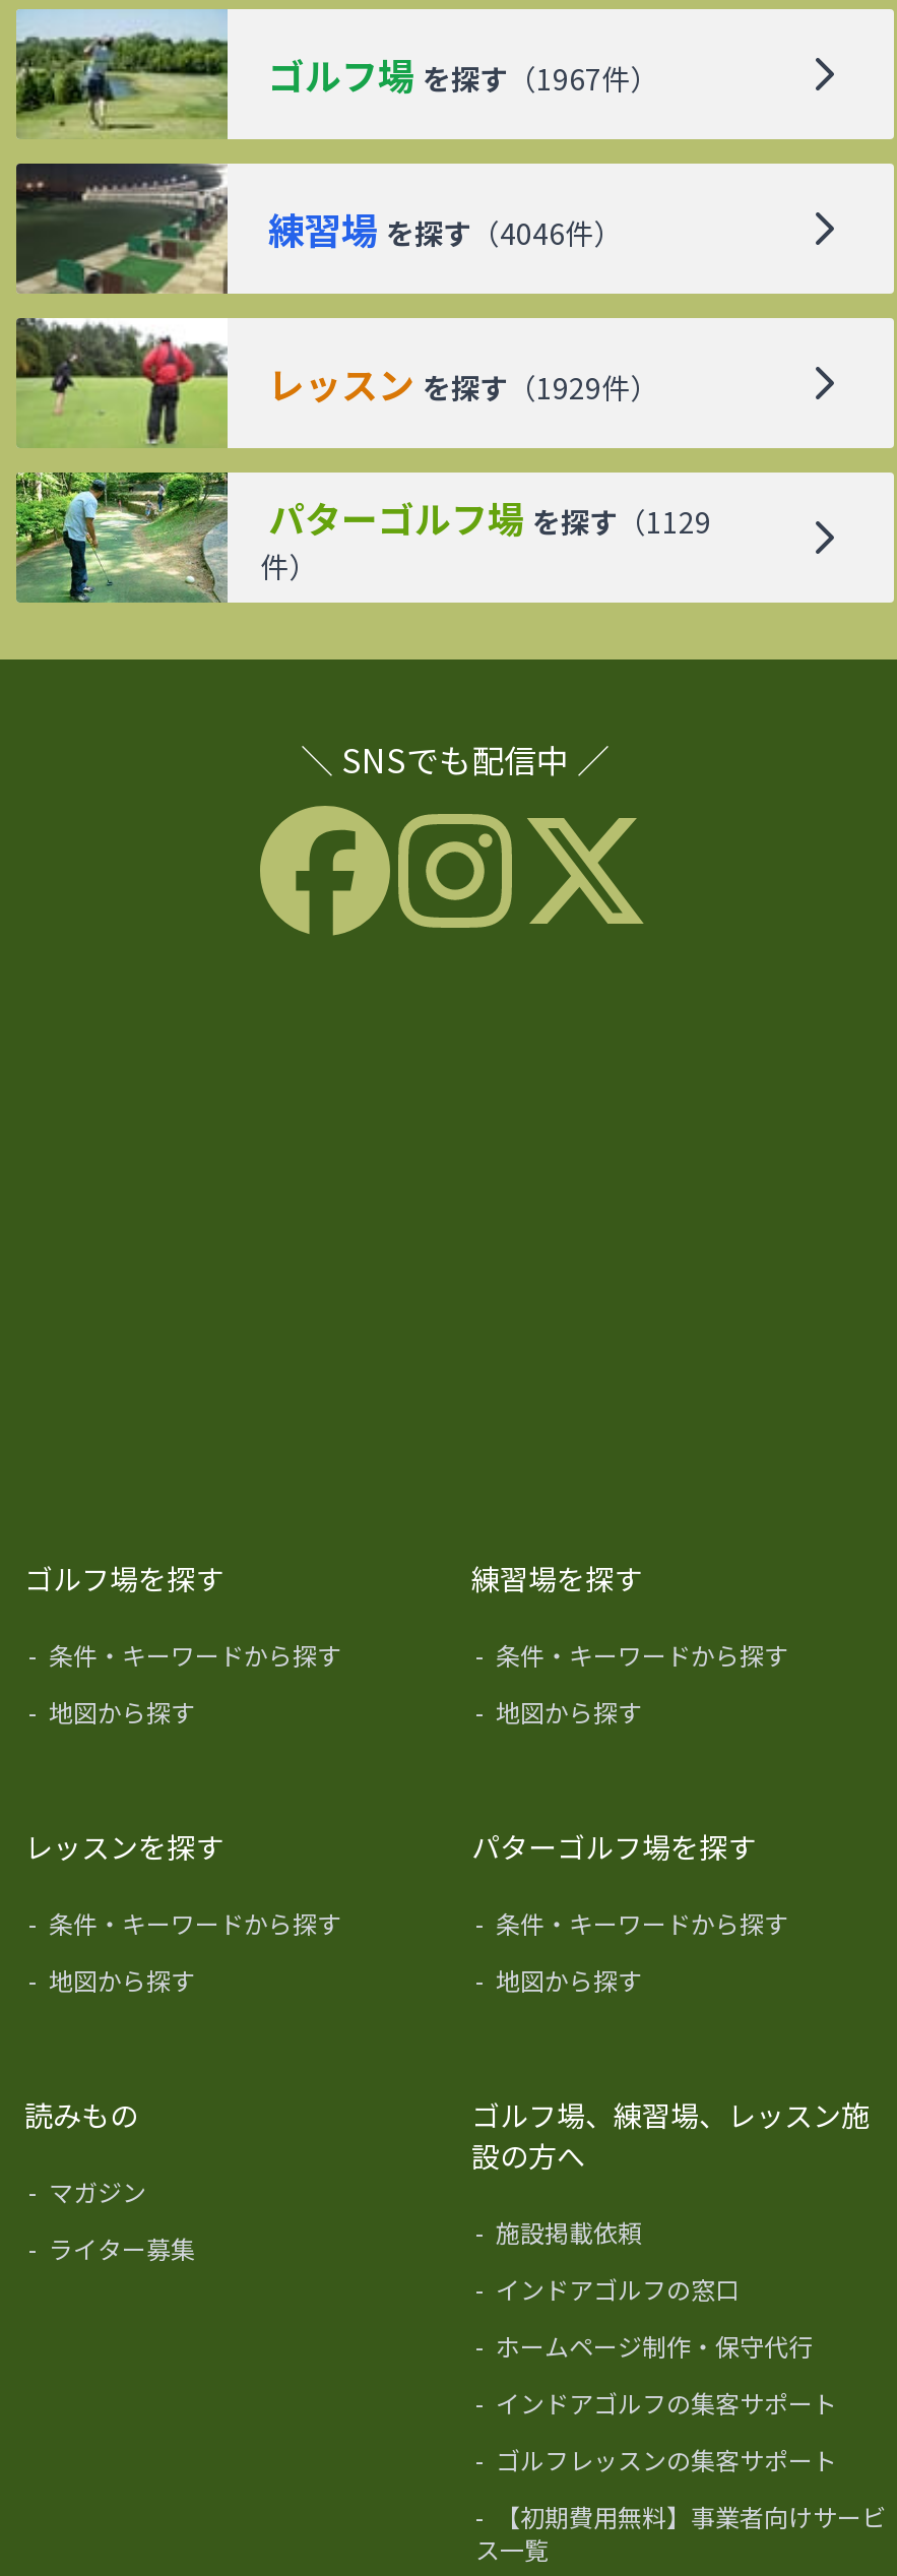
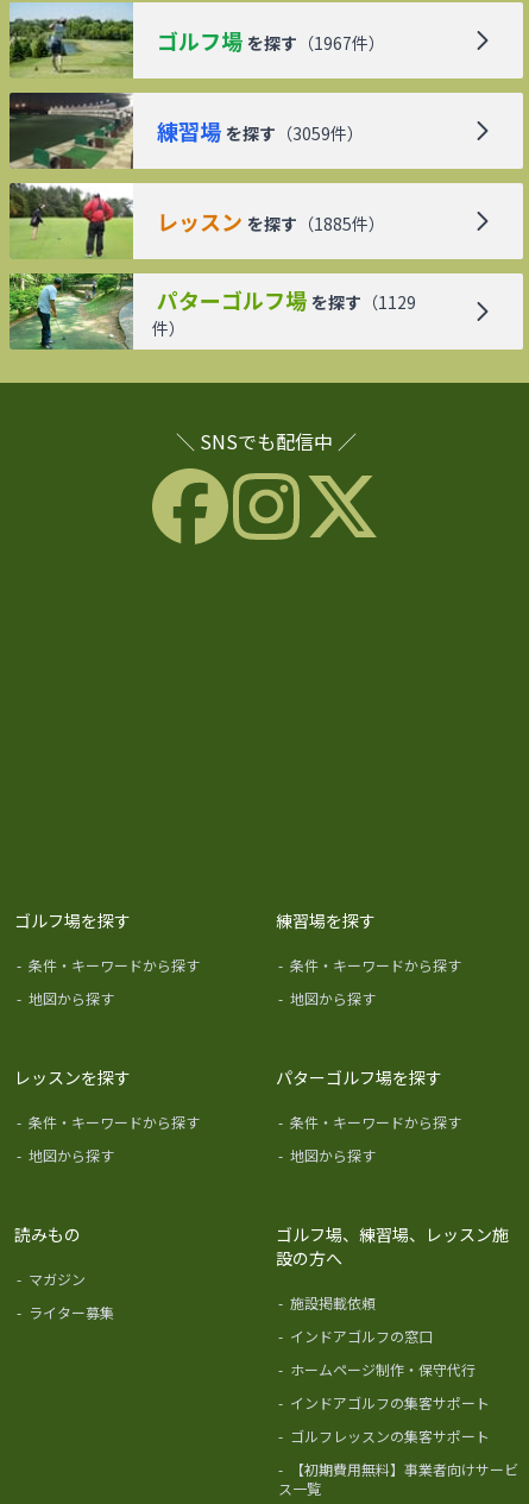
- 練習場 を探す（4046件）
+ 練習場 を探す（3059件）

- レッスン を探す（1929件）
+ レッスン を探す（1885件）
